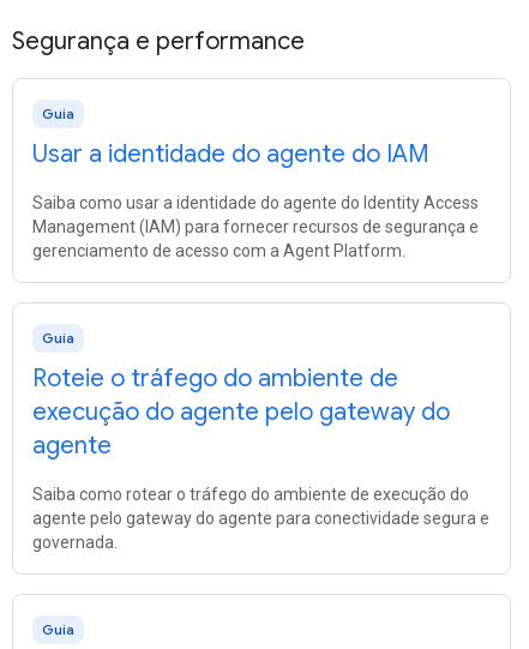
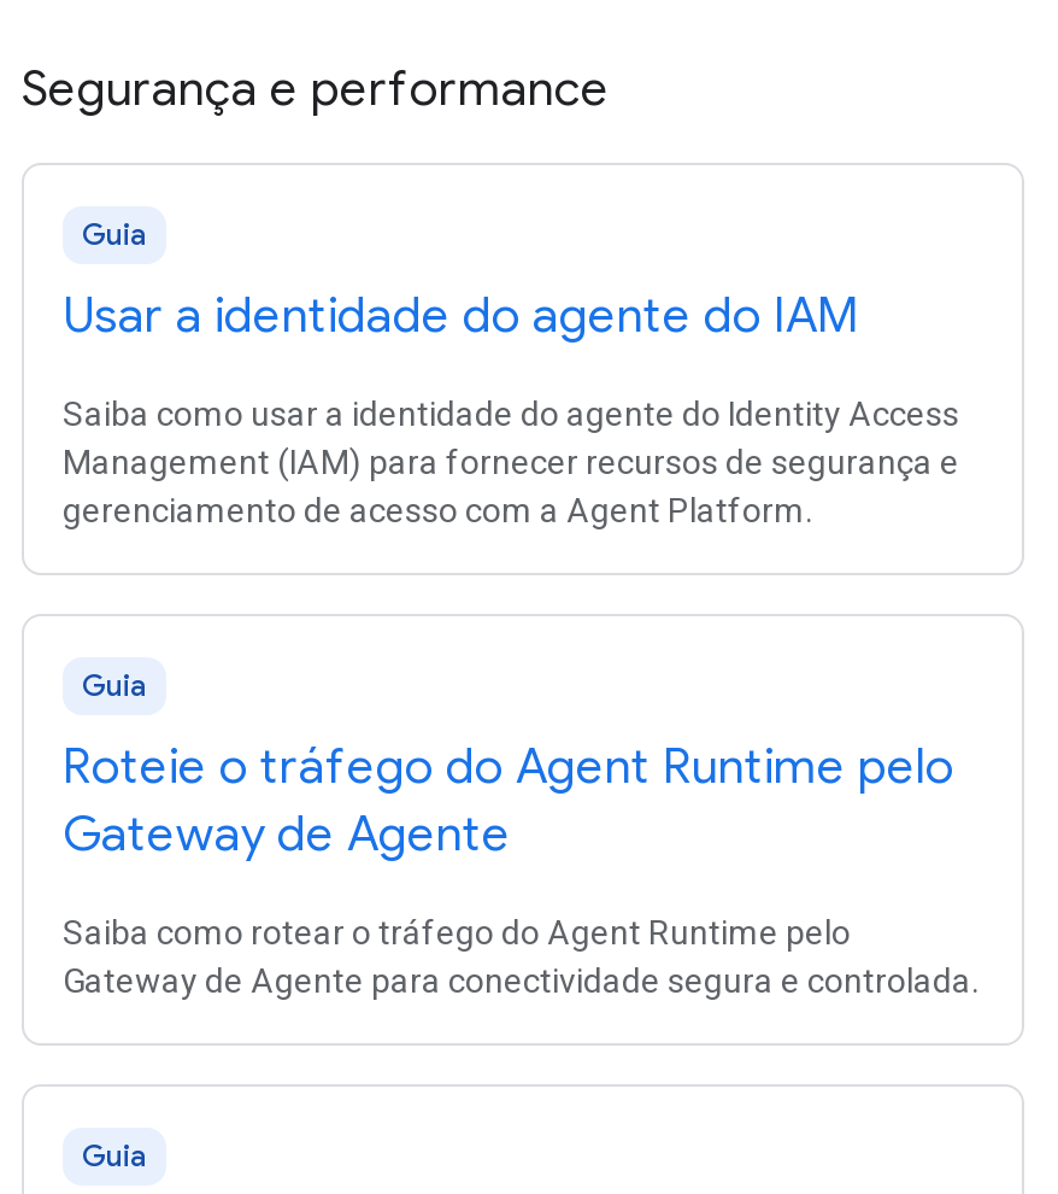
- Roteie o tráfego do ambiente de
- execução do agente pelo gateway do
- agente
+ Roteie o tráfego do Agent Runtime pelo
+ Gateway de Agente

- Saiba como rotear o tráfego do ambiente de execução do
- agente pelo gateway do agente para conectividade segura e
- governada.
+ Saiba como rotear o tráfego do Agent Runtime pelo
+ Gateway de Agente para conectividade segura e controlada.
